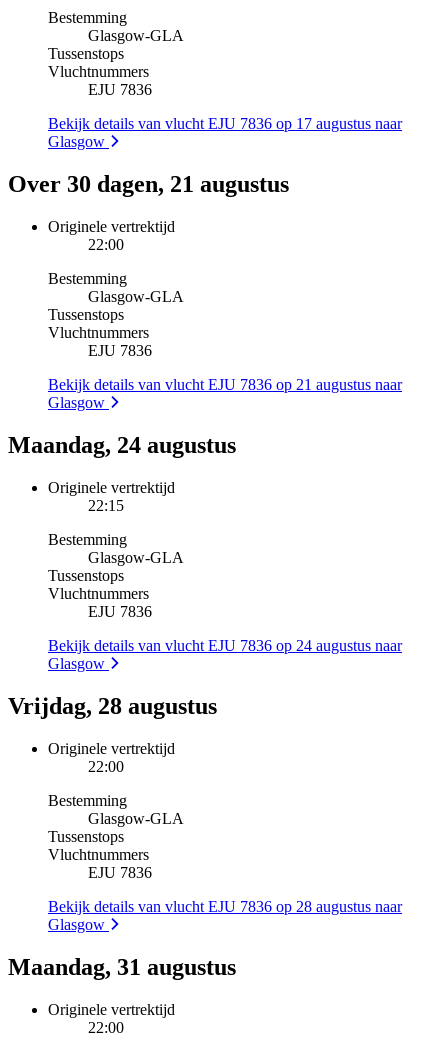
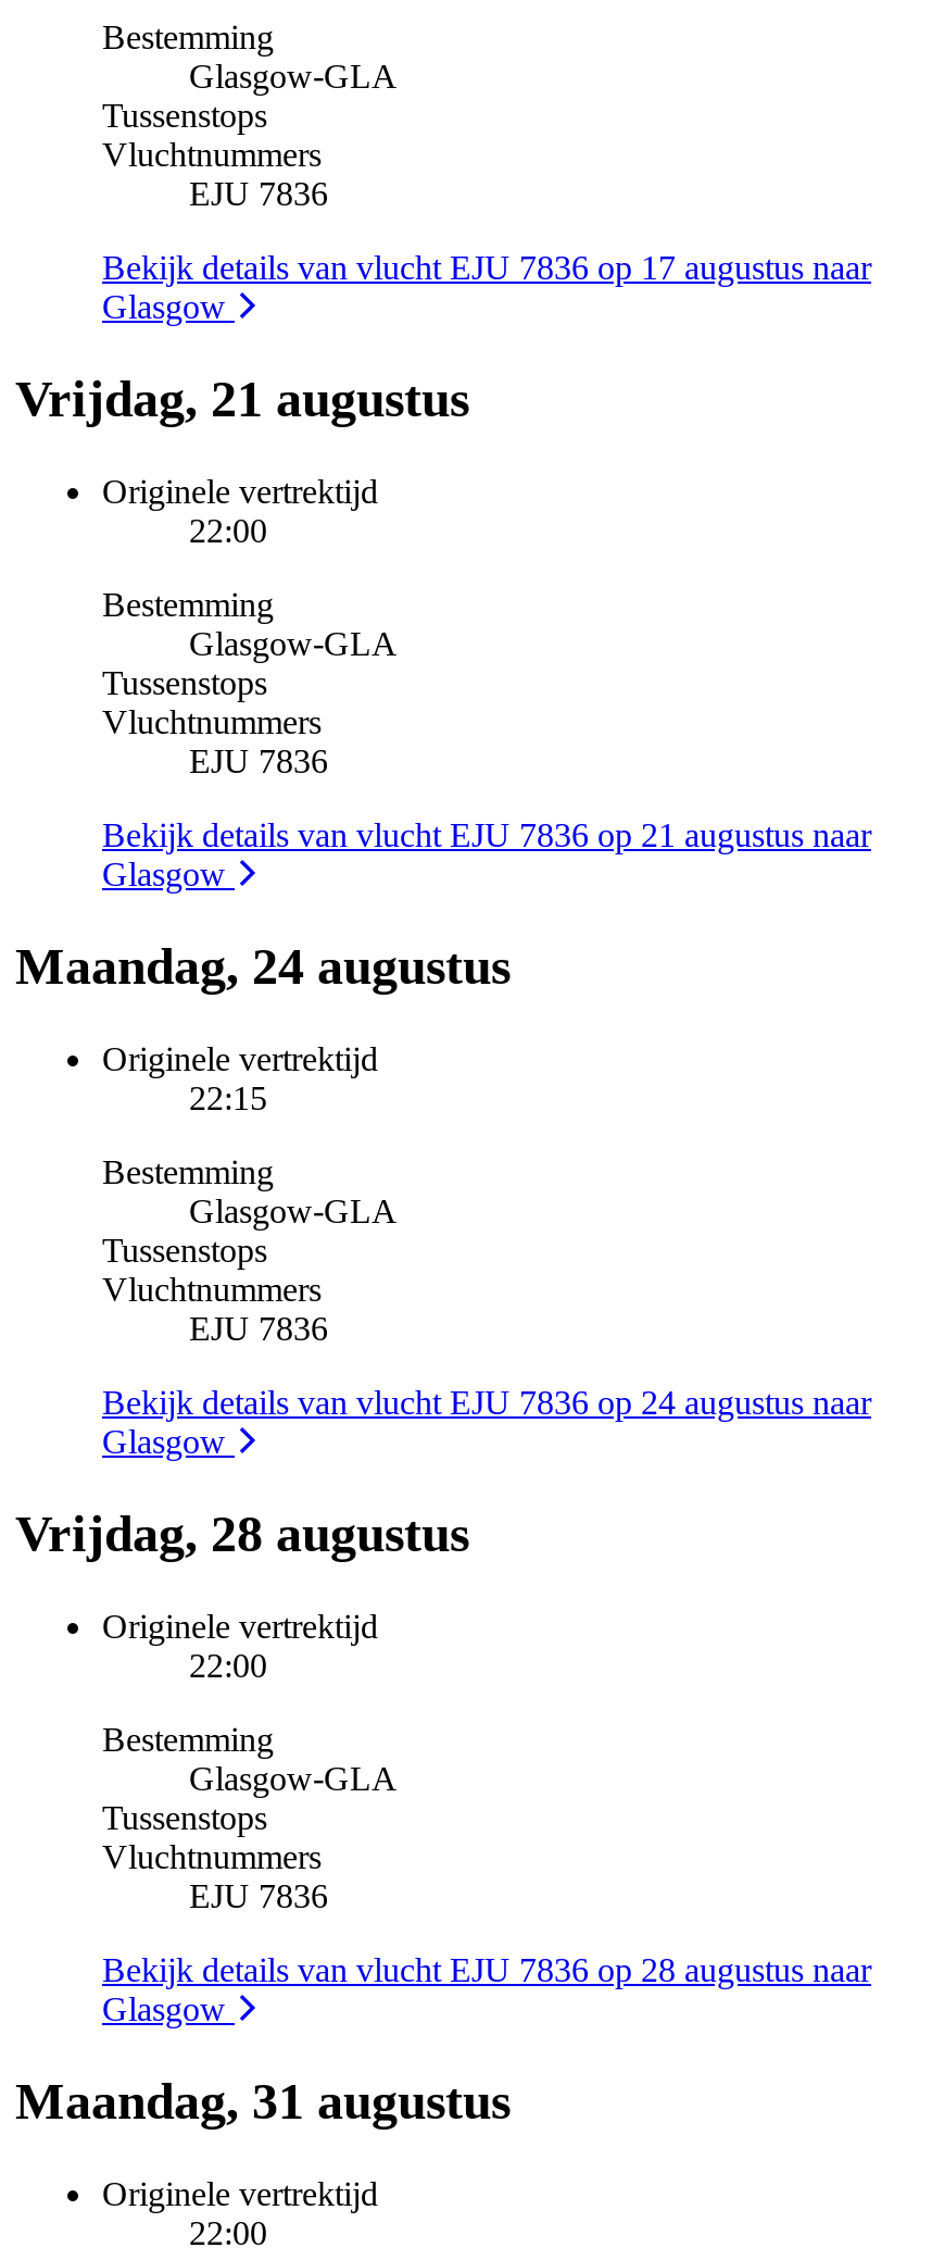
- Over 30 dagen, 21 augustus
+ Vrijdag, 21 augustus
